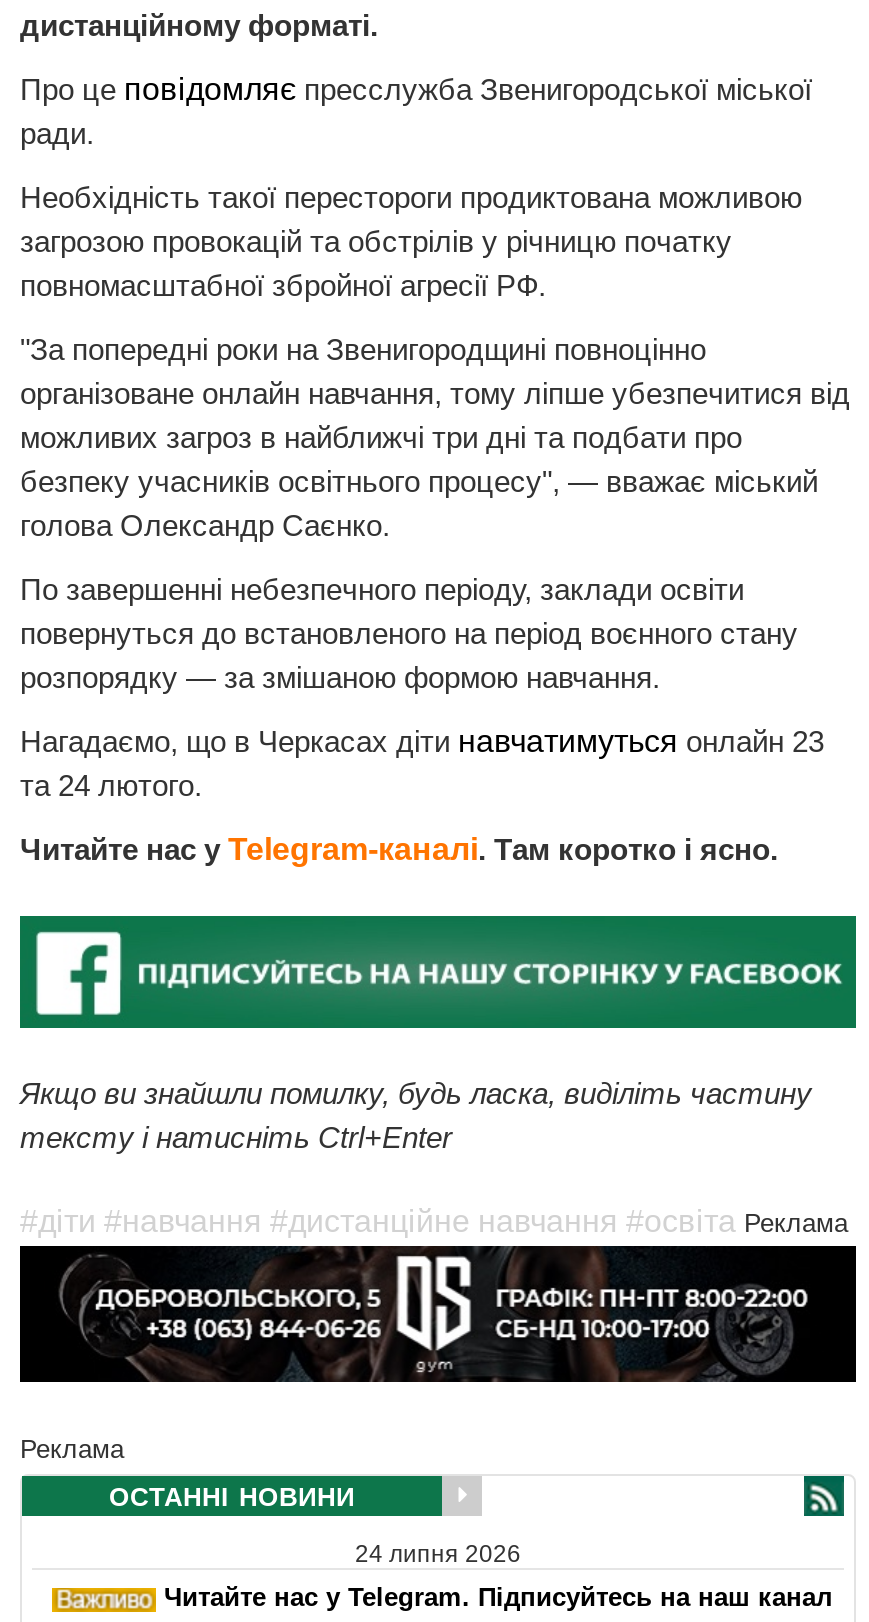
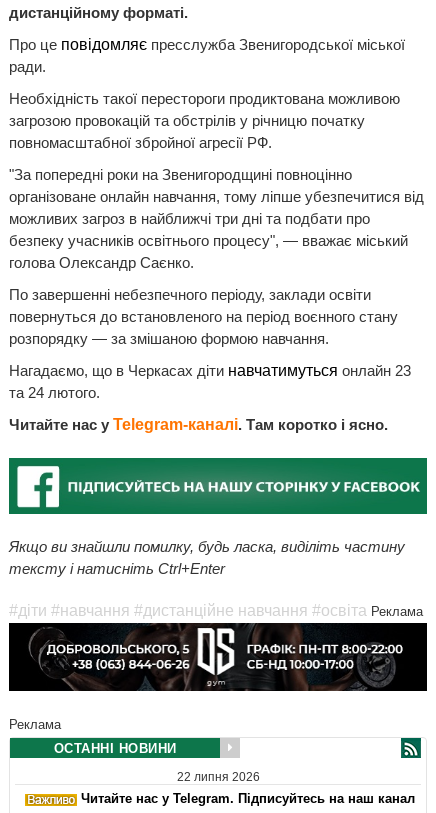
- 24 липня 2026
+ 22 липня 2026
